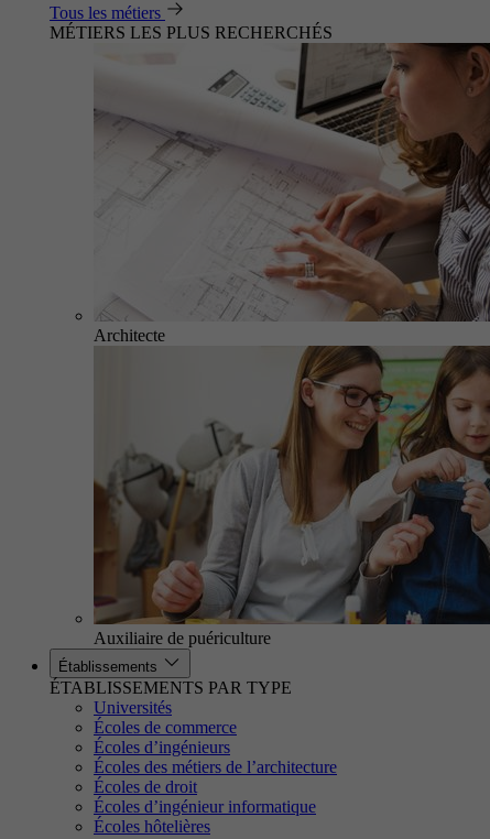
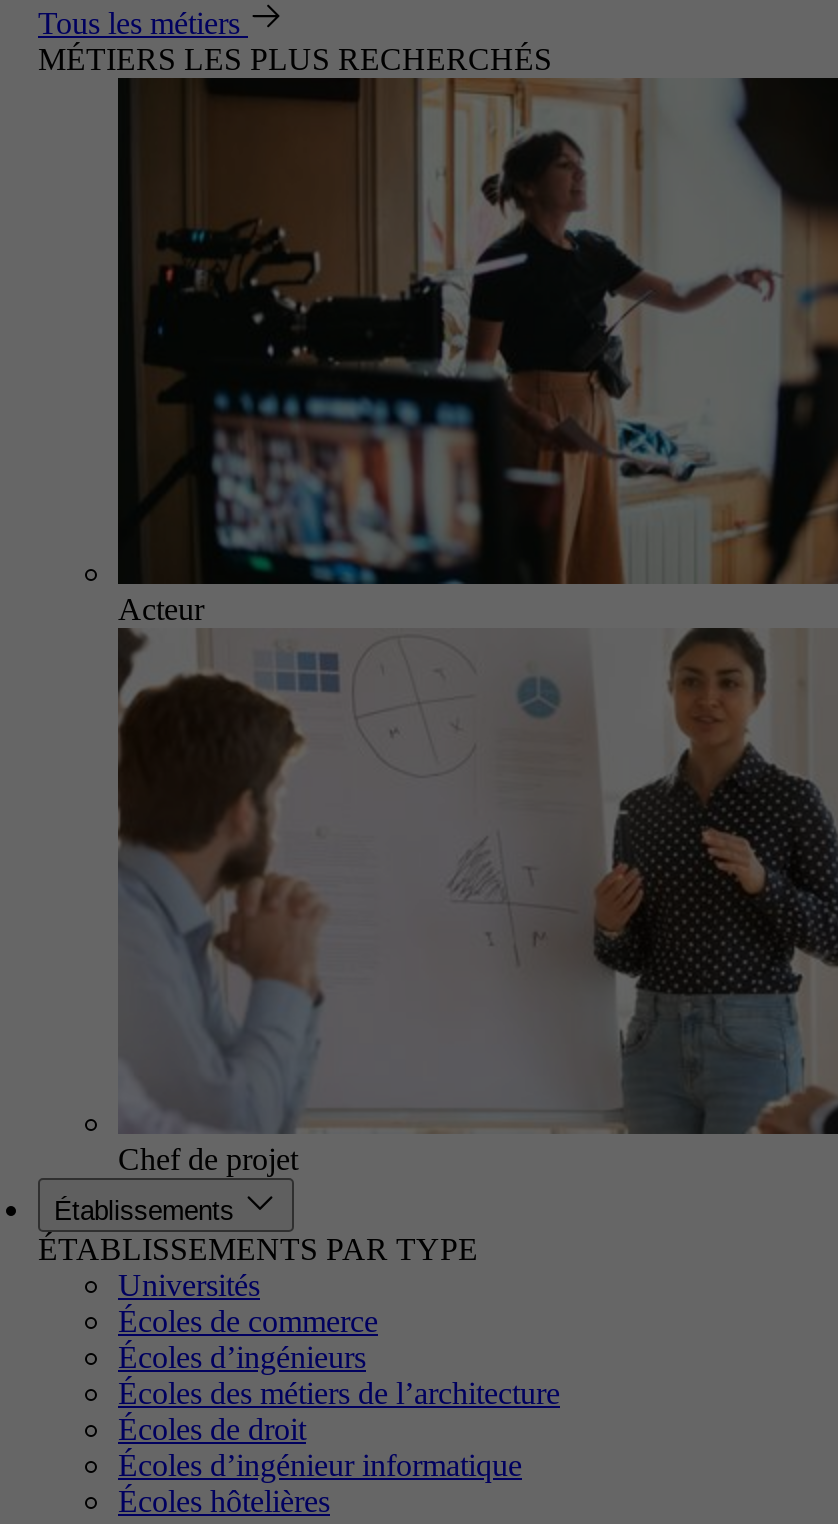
- [image]
- Architecte
+ [image]
+ Acteur

- [image]
- Auxiliaire de puériculture
+ [image]
+ Chef de projet
